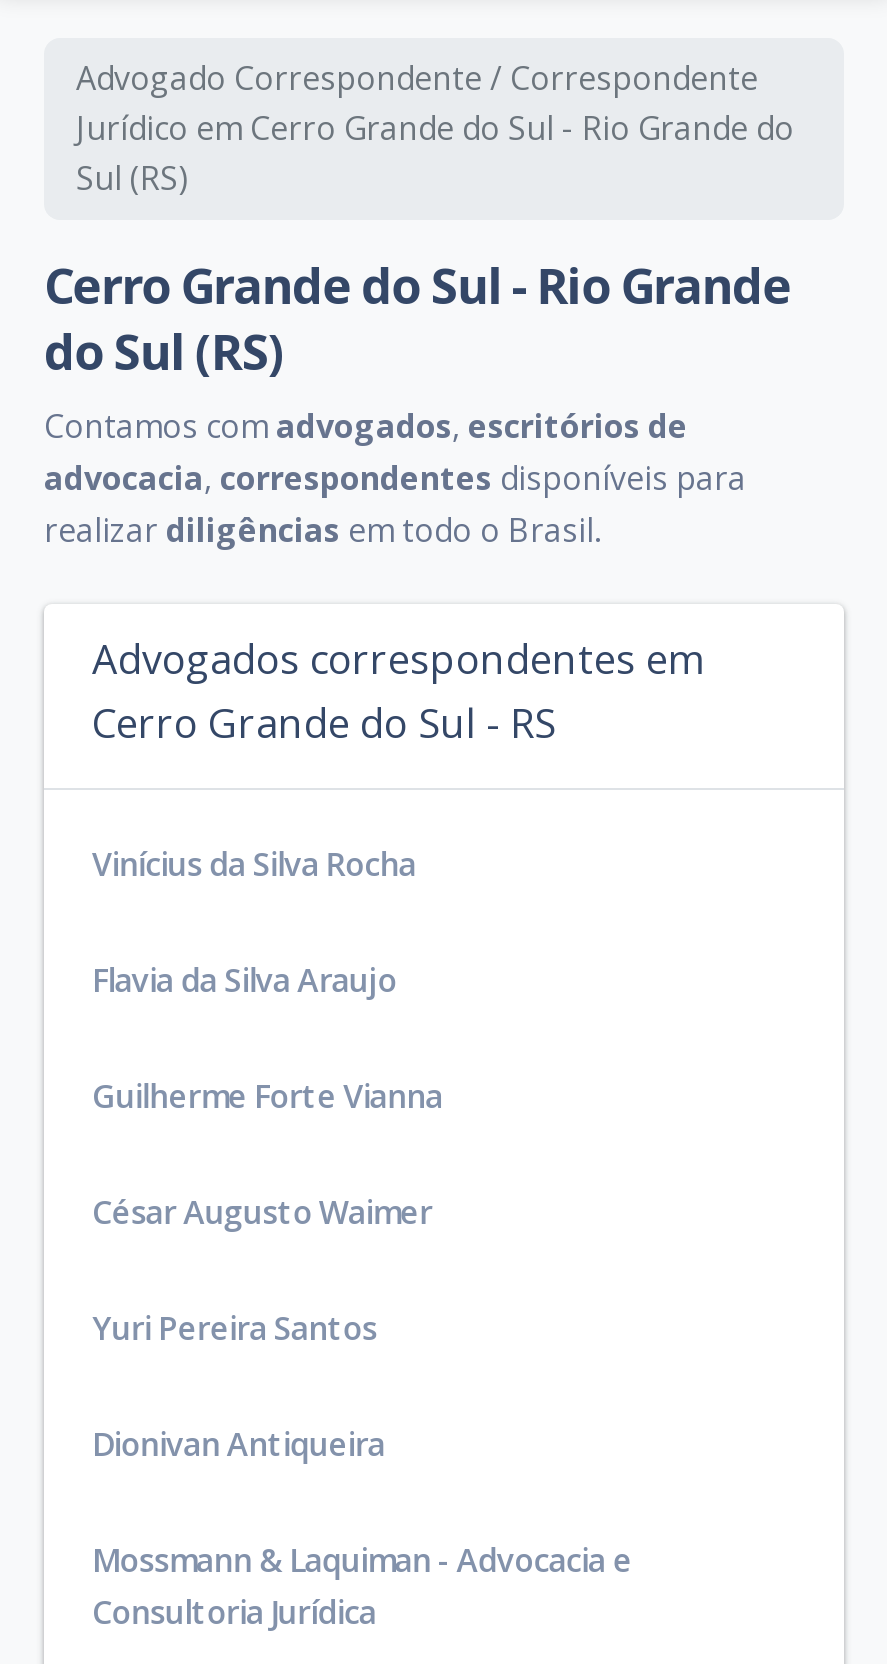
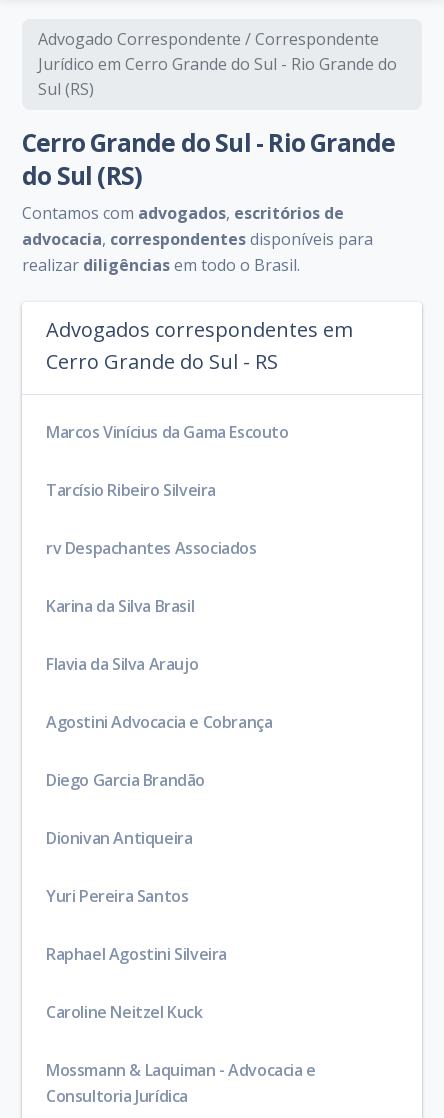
- Vinícius da Silva Rocha
+ Marcos Vinícius da Gama Escouto
+ Tarcísio Ribeiro Silveira
+ rv Despachantes Associados
+ Karina da Silva Brasil

- Guilherme Forte Vianna
- César Augusto Waimer
+ Agostini Advocacia e Cobrança
+ Diego Garcia Brandão

moved down: Yuri Pereira Santos

+ Raphael Agostini Silveira
+ Caroline Neitzel Kuck
